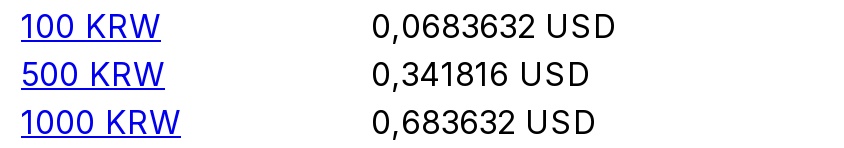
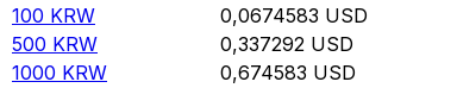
- 0,0683632 USD
+ 0,0674583 USD

- 0,341816 USD
+ 0,337292 USD

- 0,683632 USD
+ 0,674583 USD
